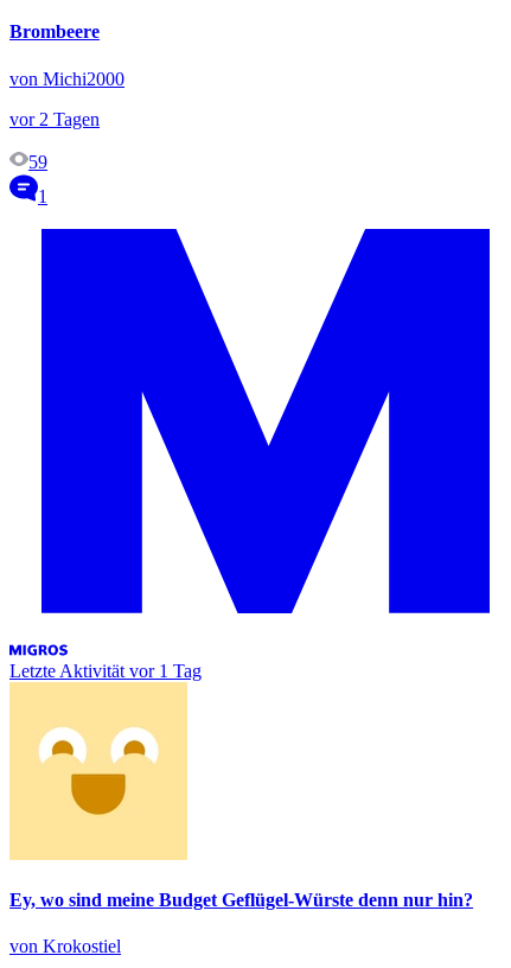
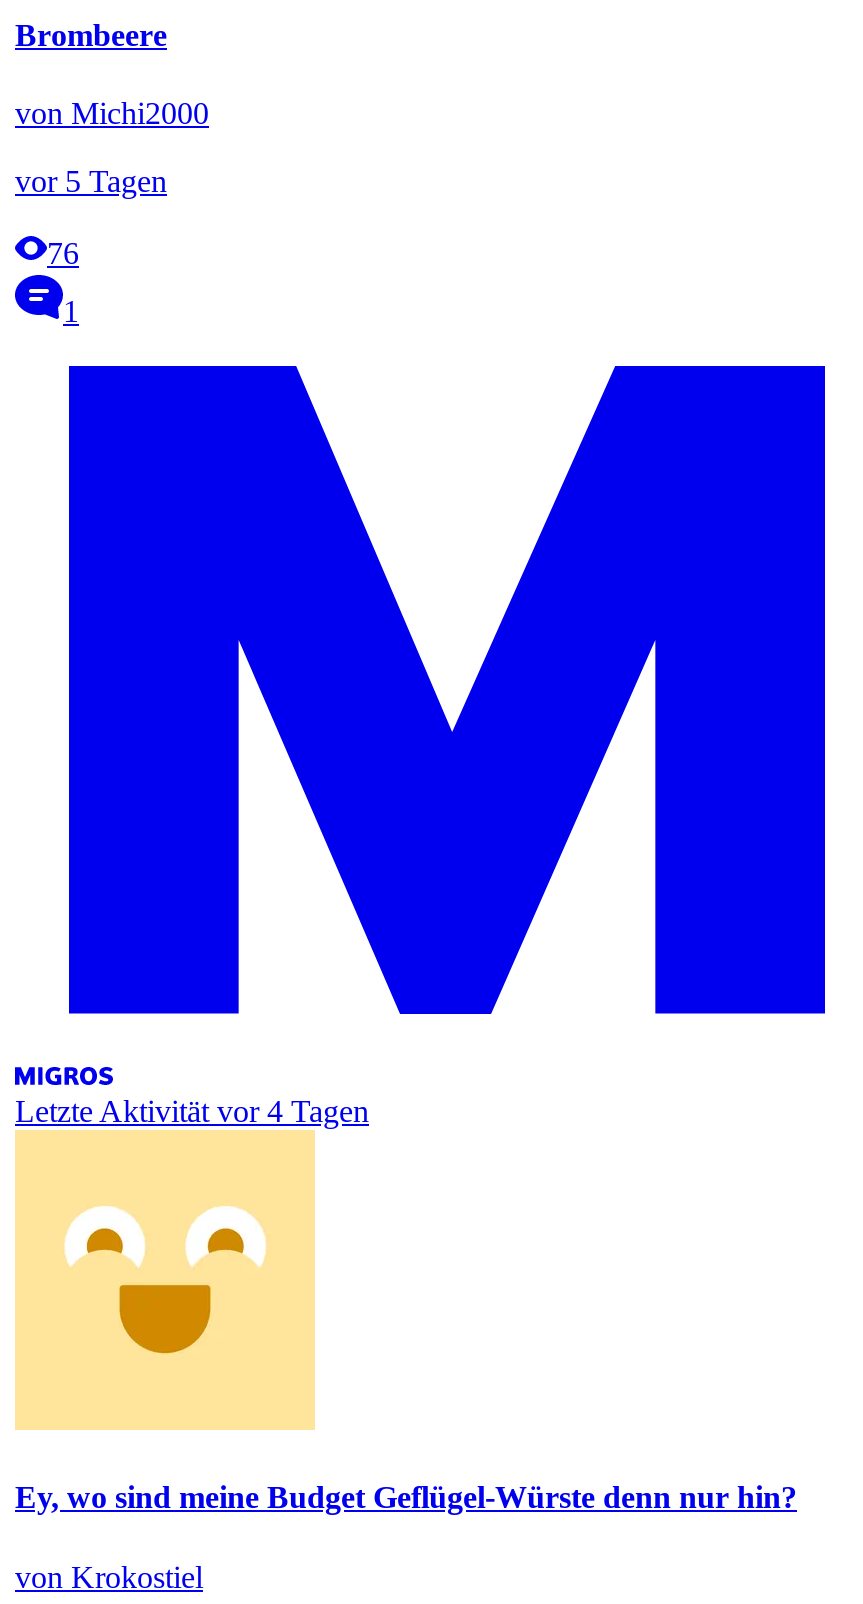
- vor 2 Tagen
+ vor 5 Tagen

- 59
+ 76

- Letzte Aktivität vor 1 Tag
+ Letzte Aktivität vor 4 Tagen
